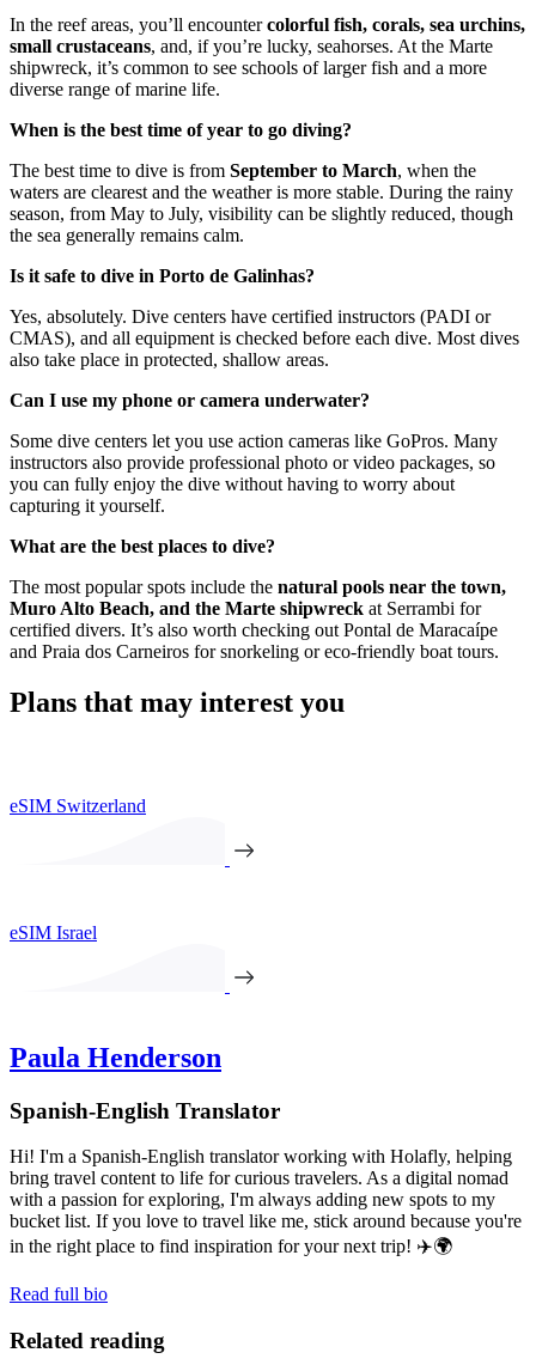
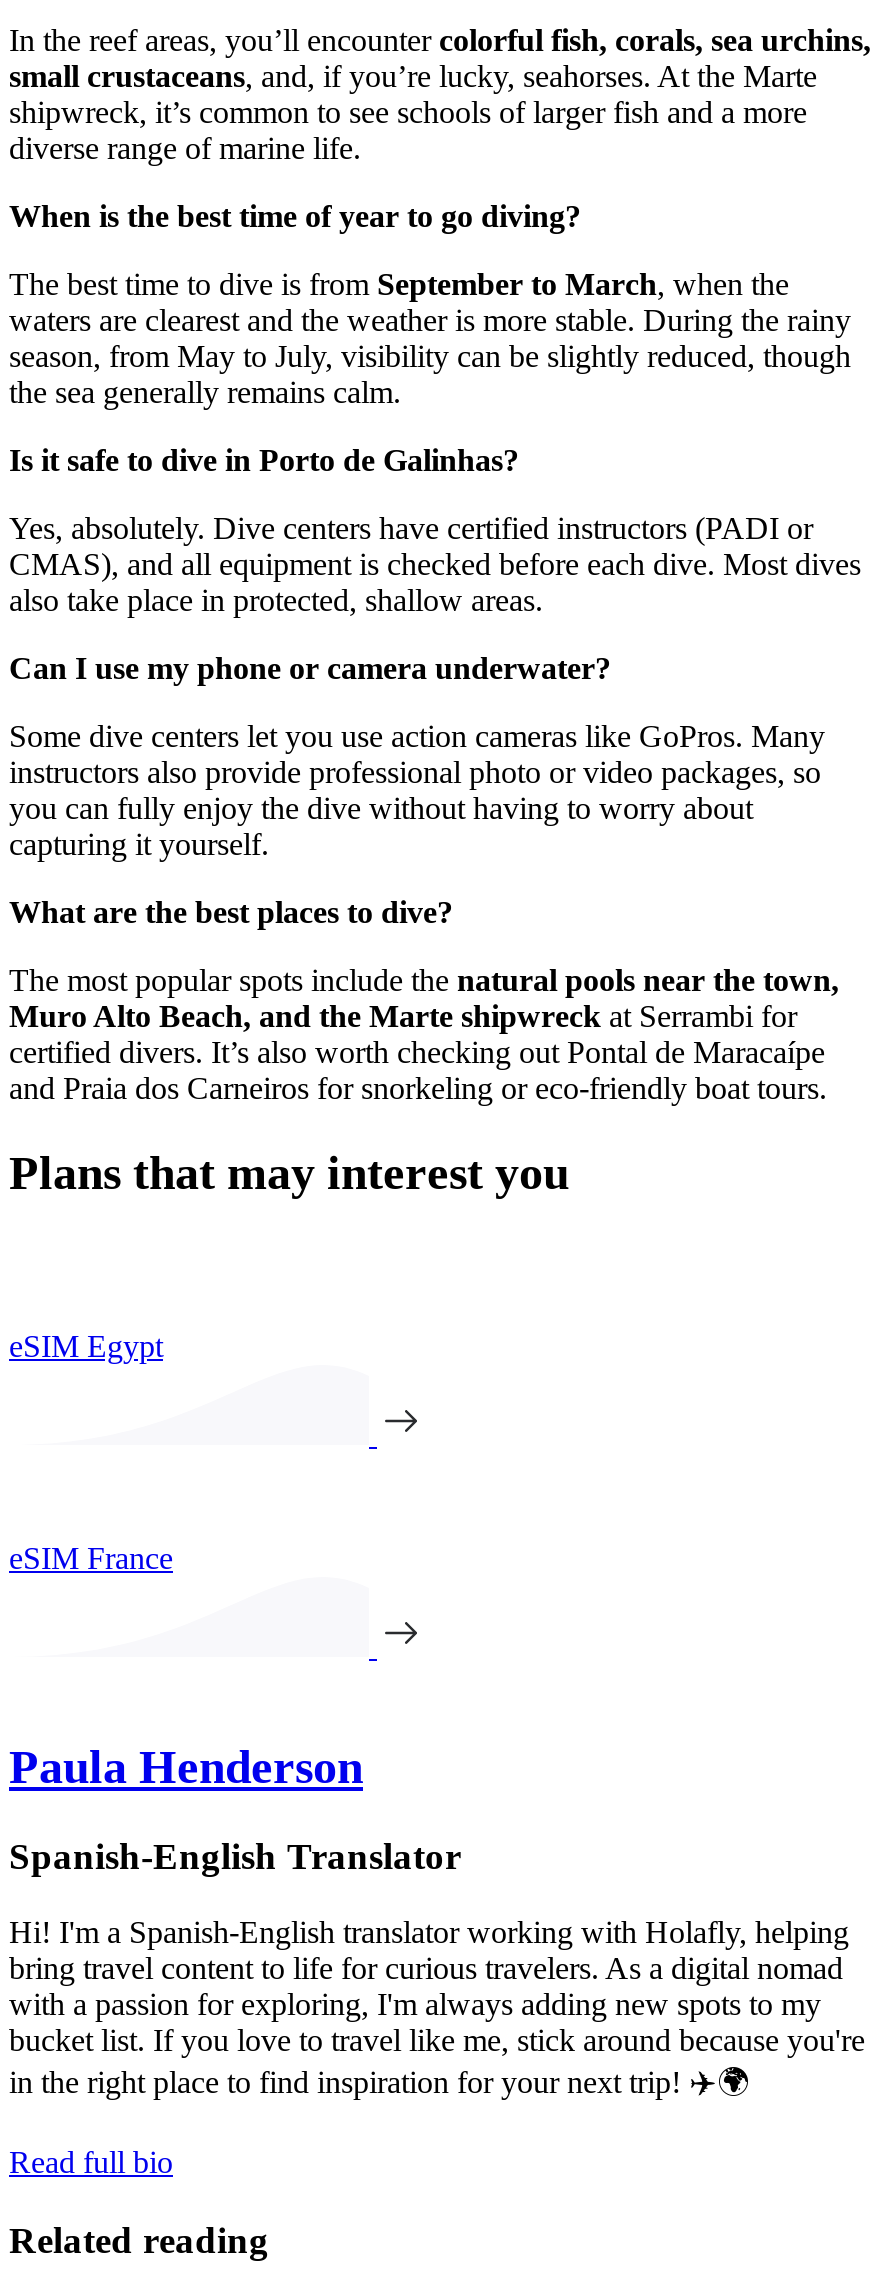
- eSIM Switzerland
+ eSIM Egypt

- eSIM Israel
+ eSIM France
